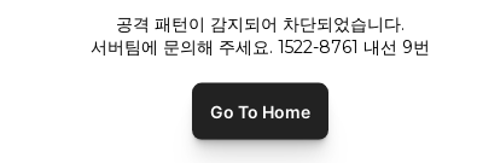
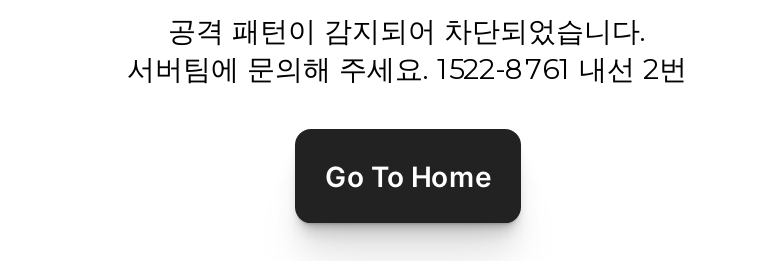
- 서버팀에 문의해 주세요. 1522-8761 내선 9번
+ 서버팀에 문의해 주세요. 1522-8761 내선 2번
